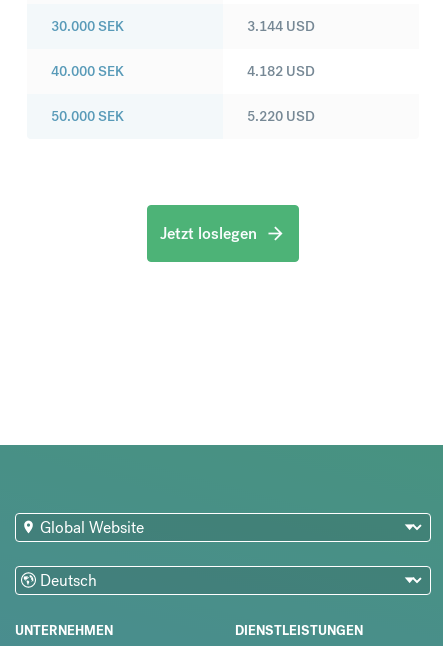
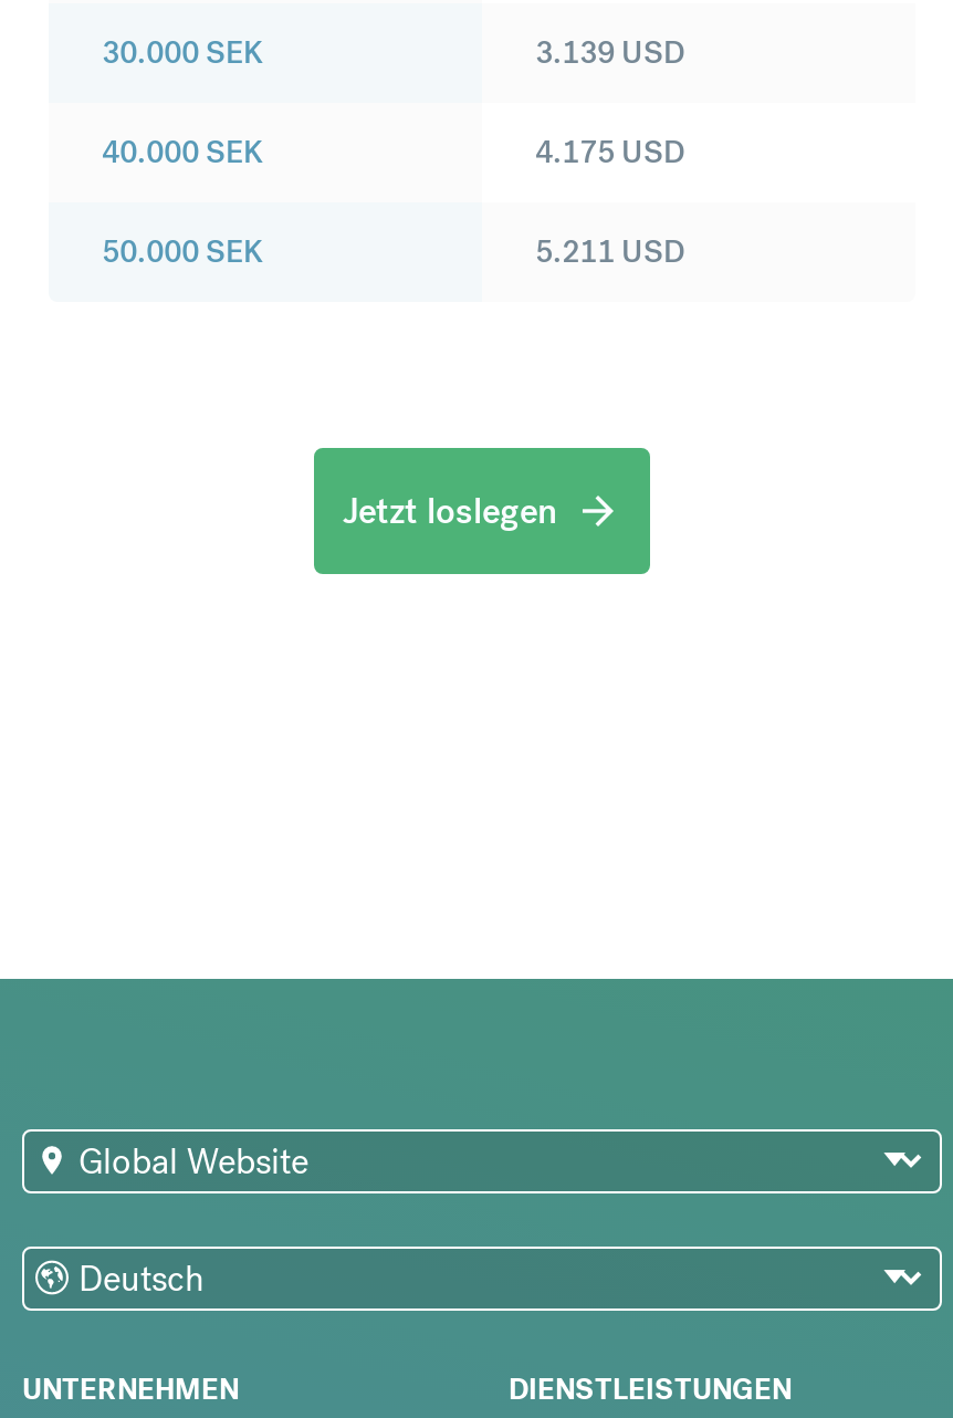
- 3.144 USD
+ 3.139 USD

- 4.182 USD
+ 4.175 USD

- 5.220 USD
+ 5.211 USD
